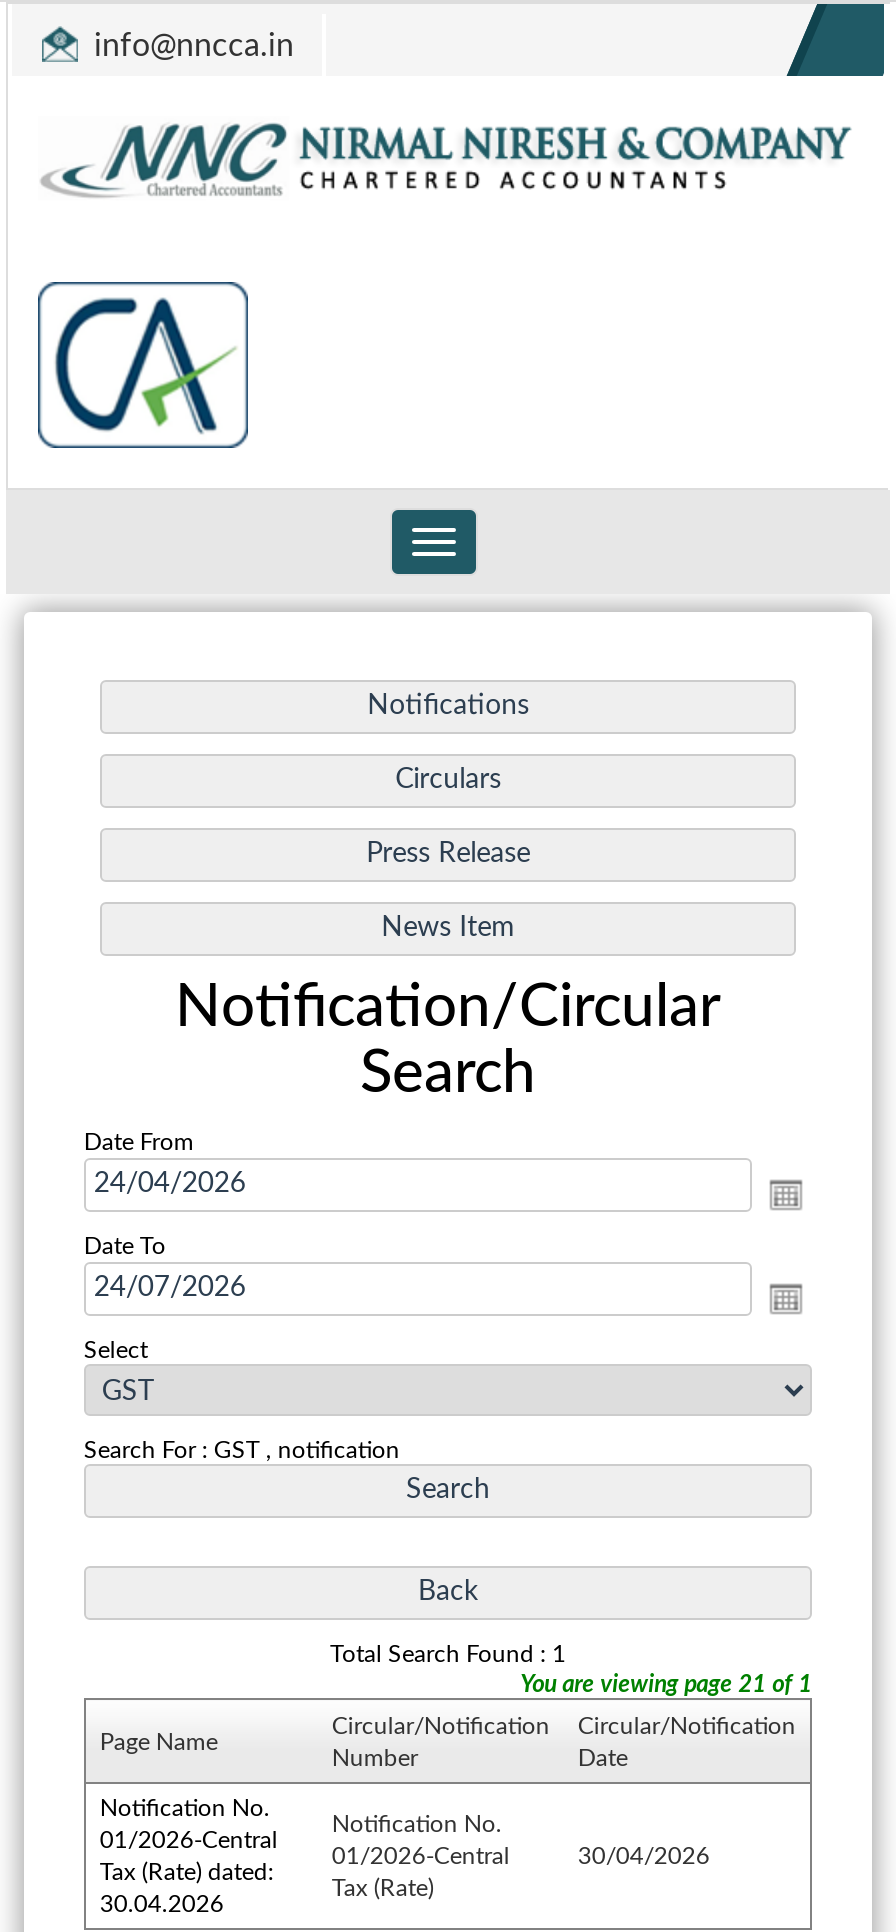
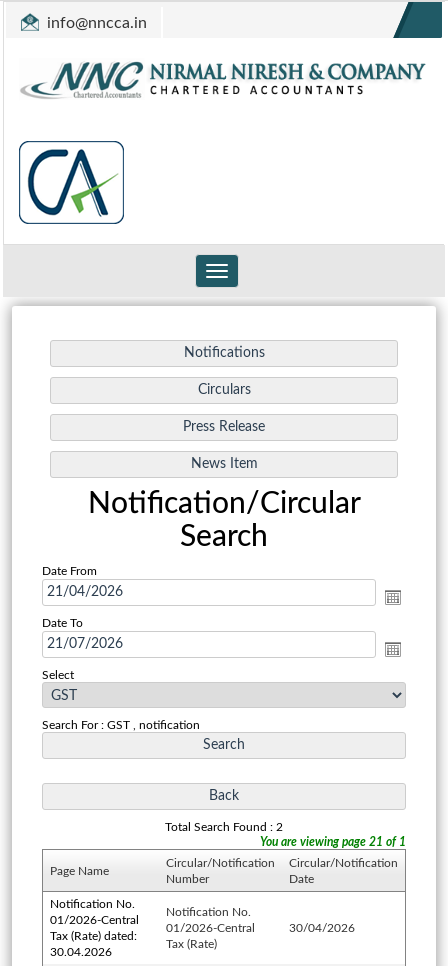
- Total Search Found : 1
+ Total Search Found : 2
